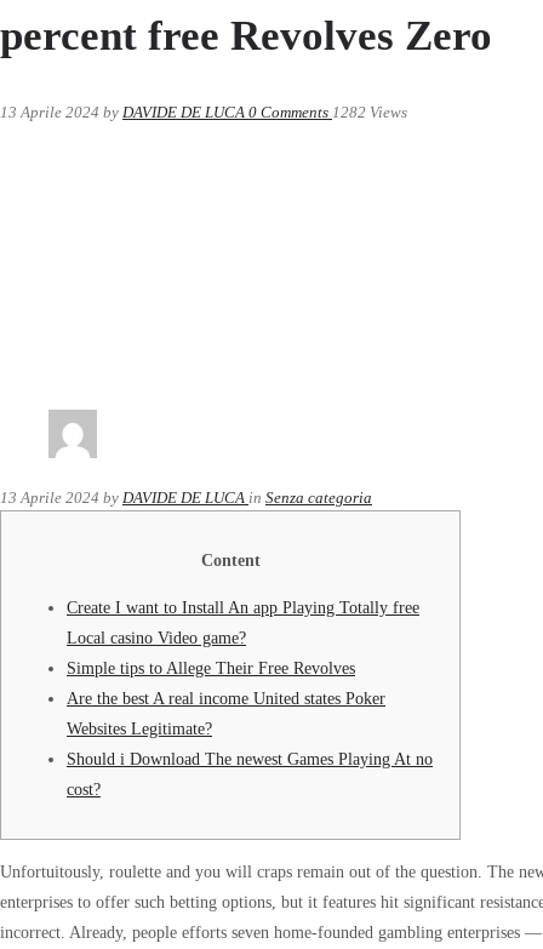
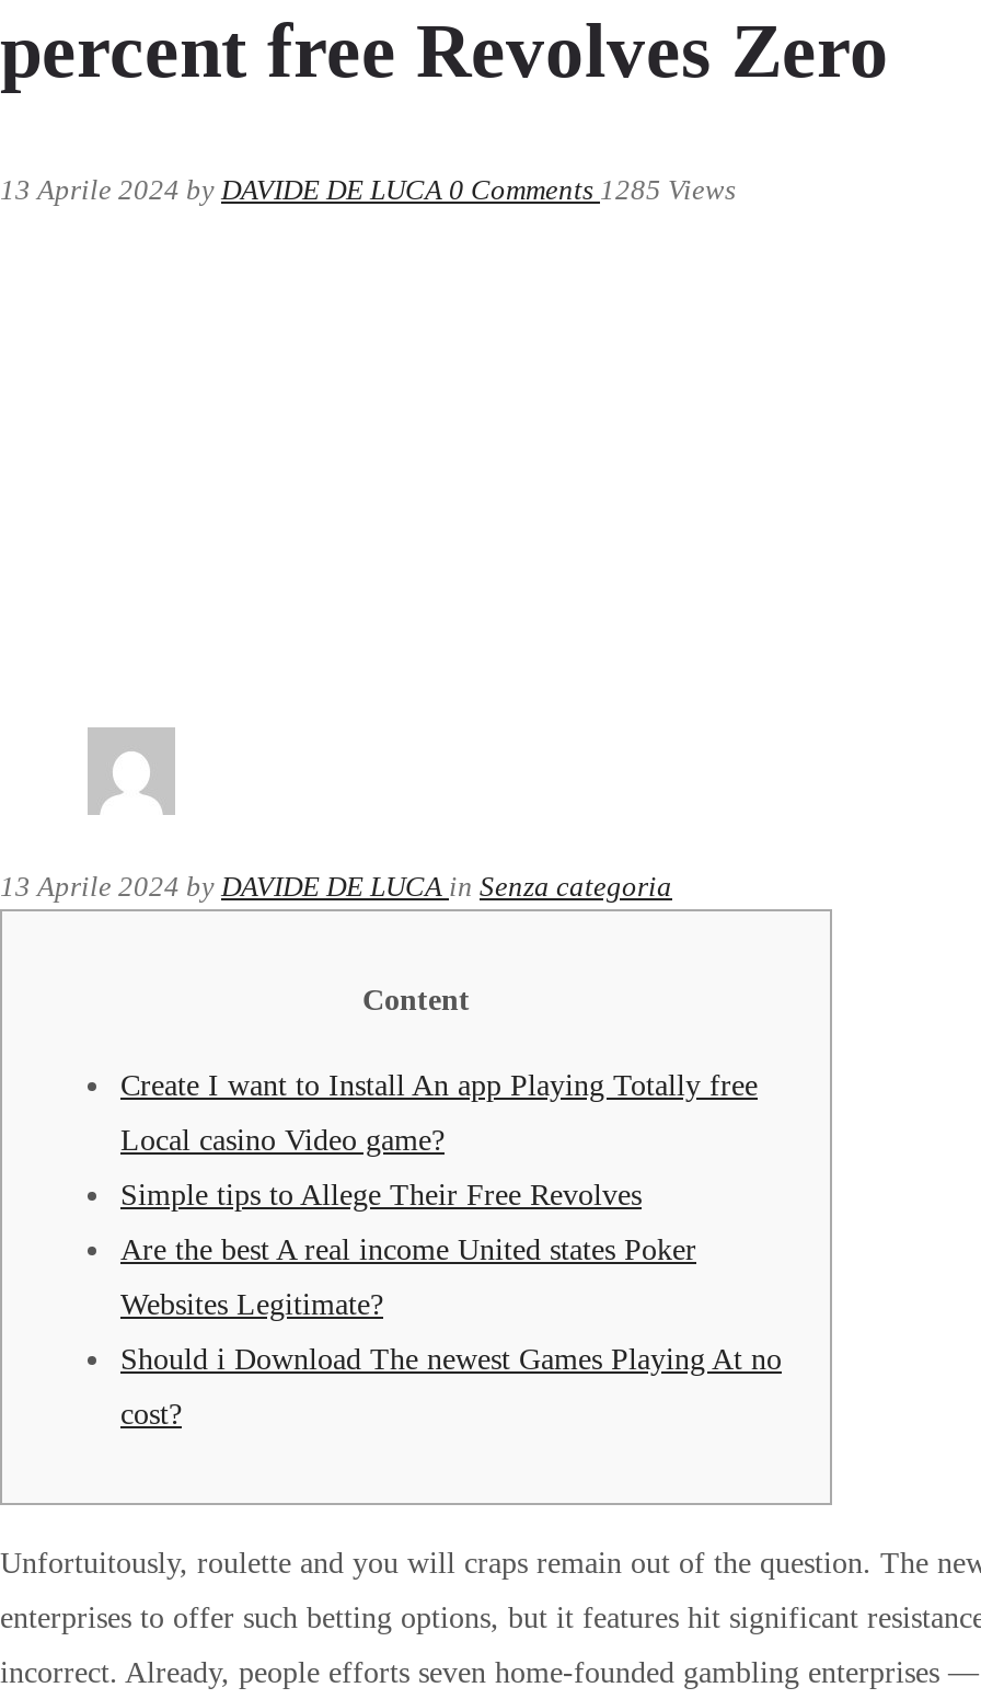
- 13 Aprile 2024 by DAVIDE DE LUCA 0 Comments 1282 Views
+ 13 Aprile 2024 by DAVIDE DE LUCA 0 Comments 1285 Views
